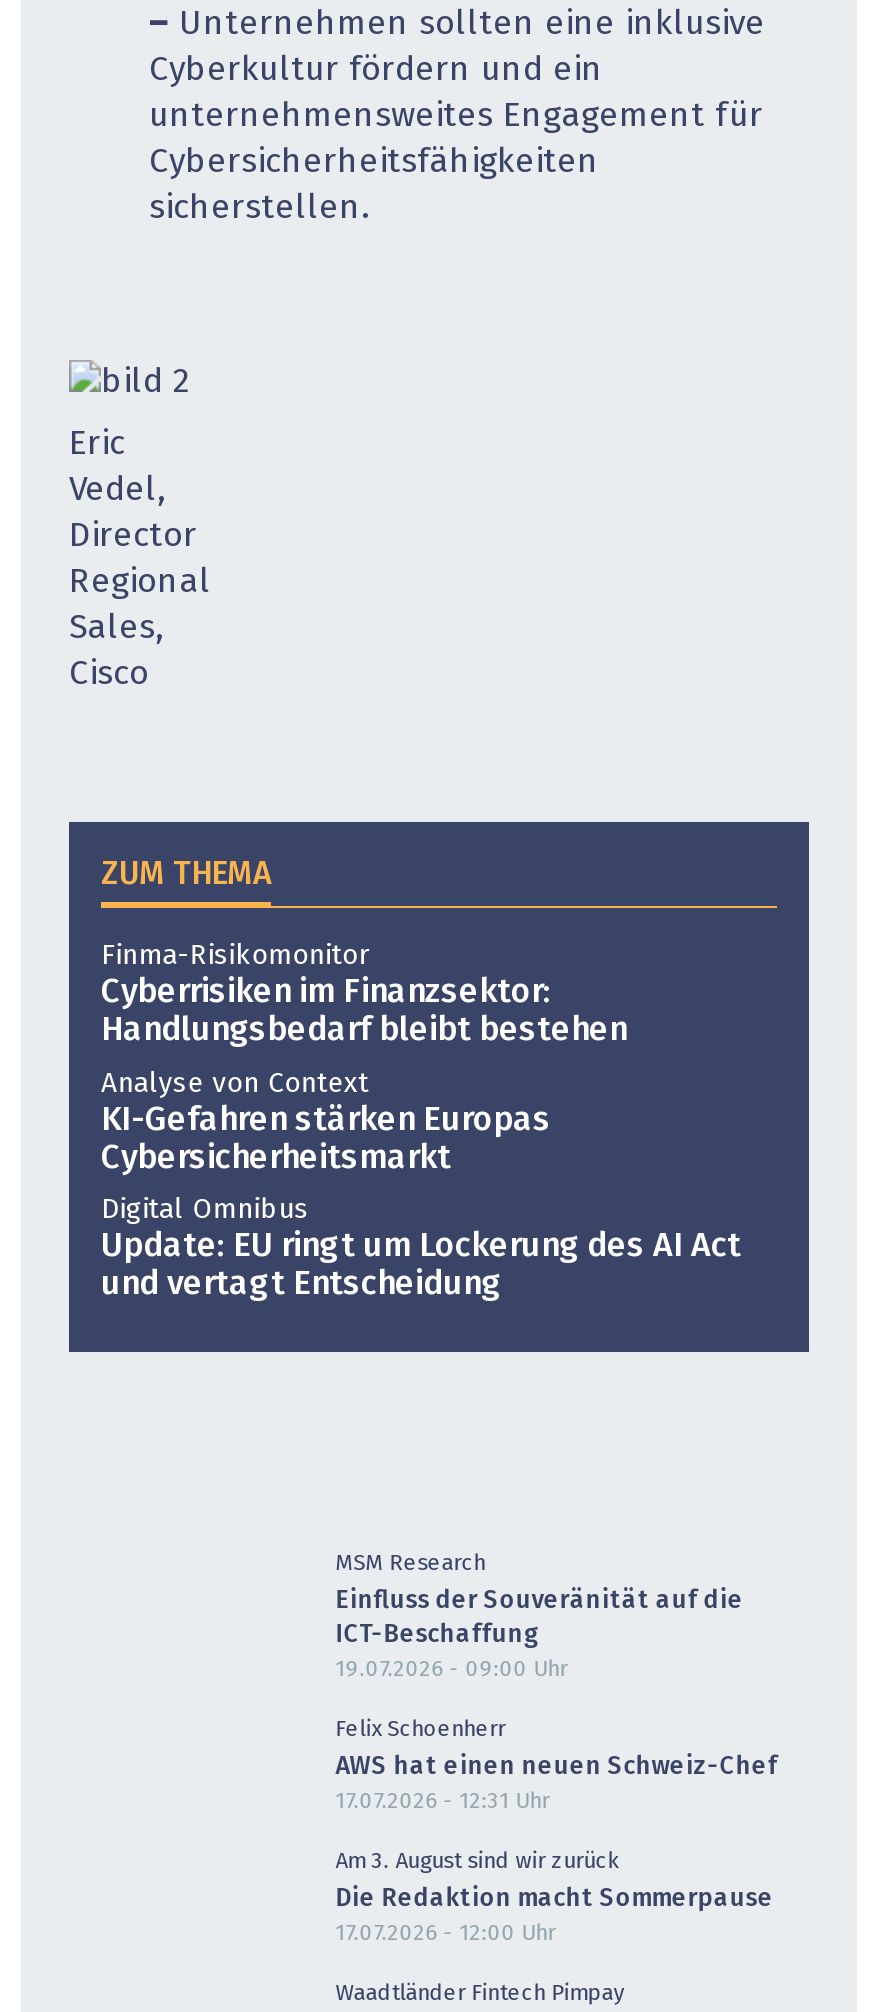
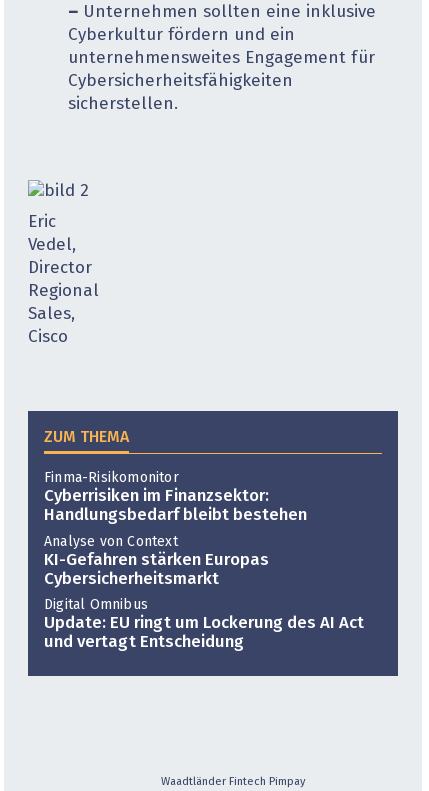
- MSM Research
- Einfluss der Souveränität auf die
- ICT-Beschaffung
- 19.07.2026 - 09:00 Uhr
- Felix Schoenherr
- AWS hat einen neuen Schweiz-Chef
- 17.07.2026 - 12:31 Uhr
- Am 3. August sind wir zurück
- Die Redaktion macht Sommerpause
- 17.07.2026 - 12:00 Uhr
